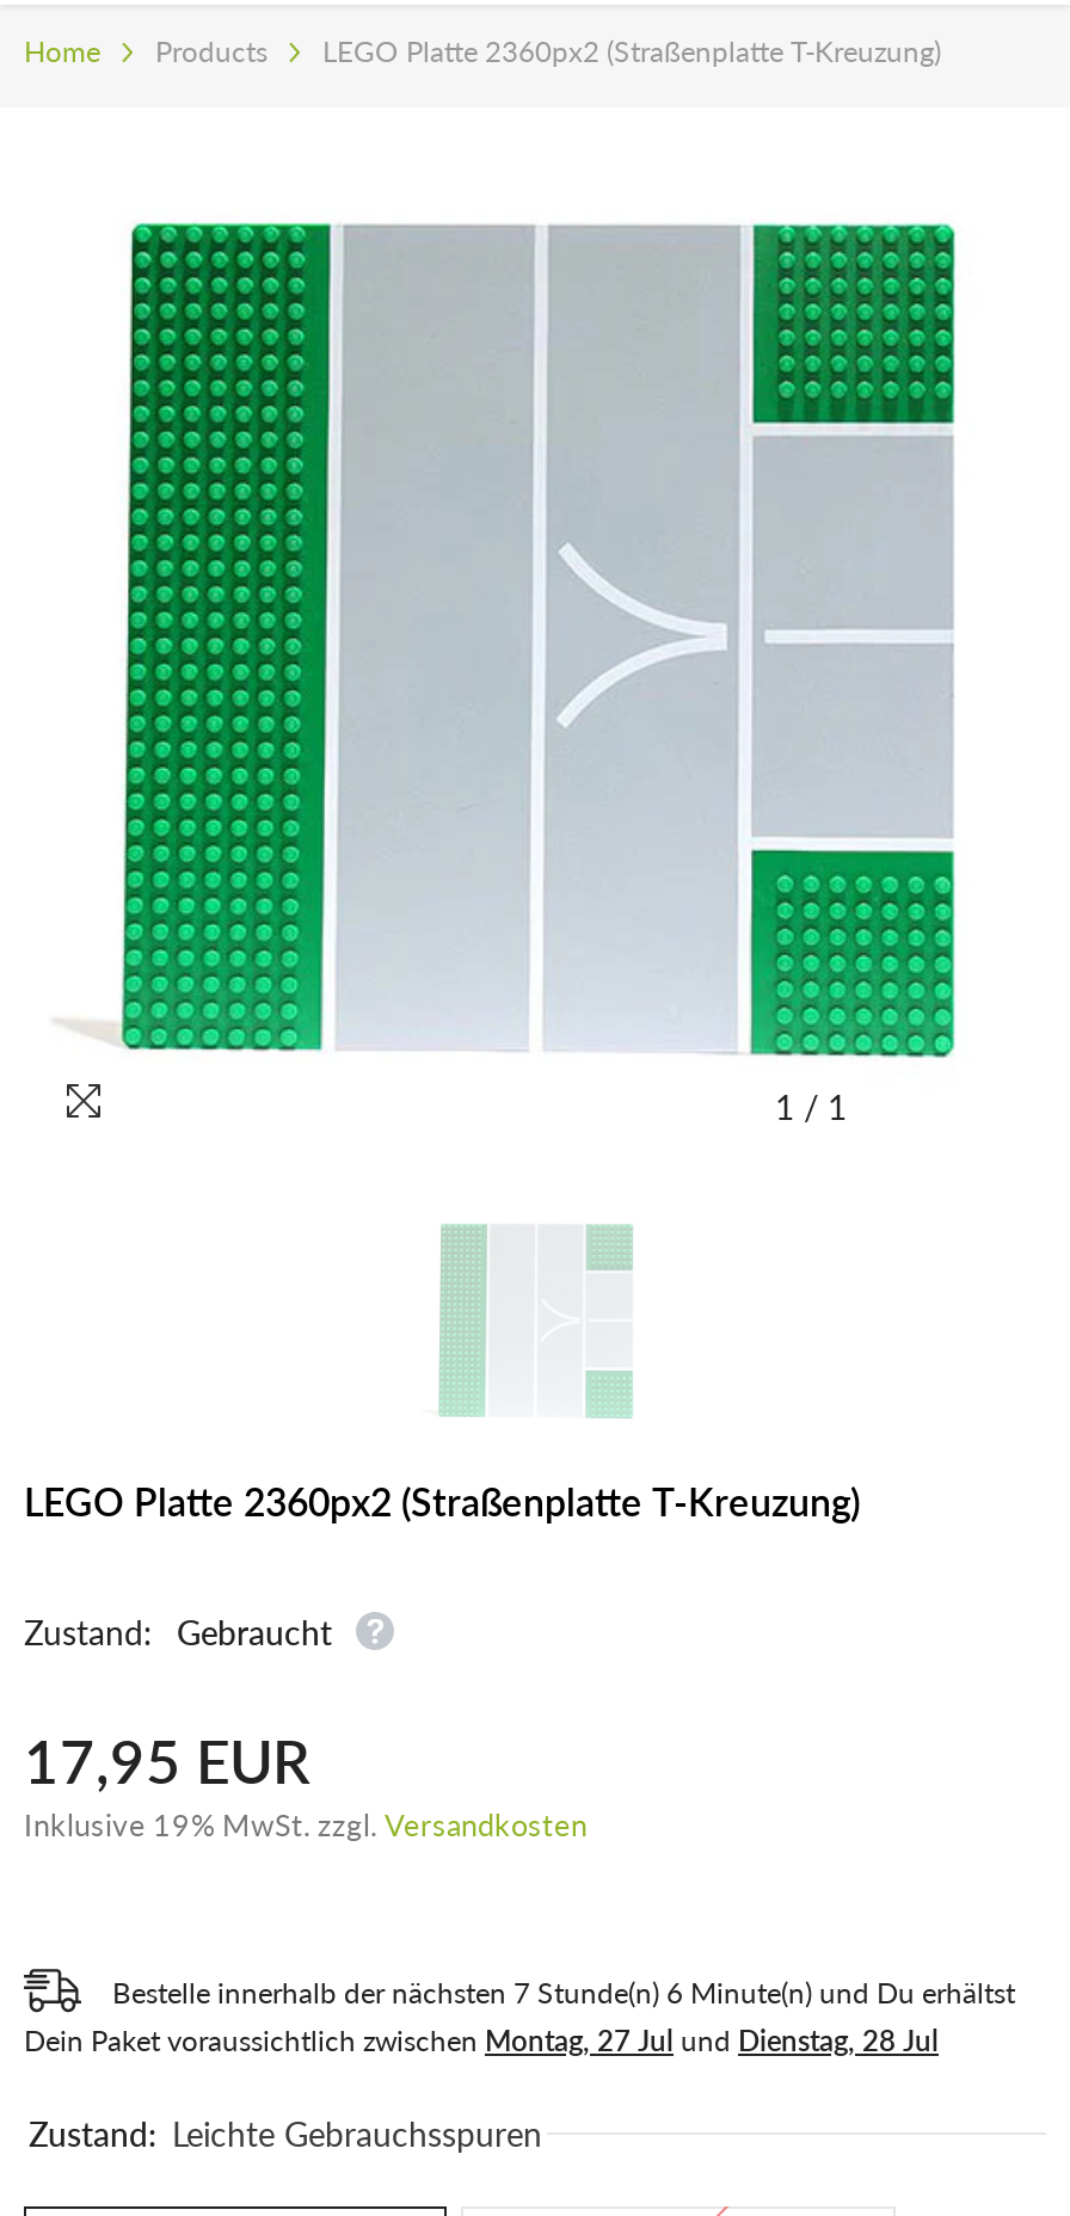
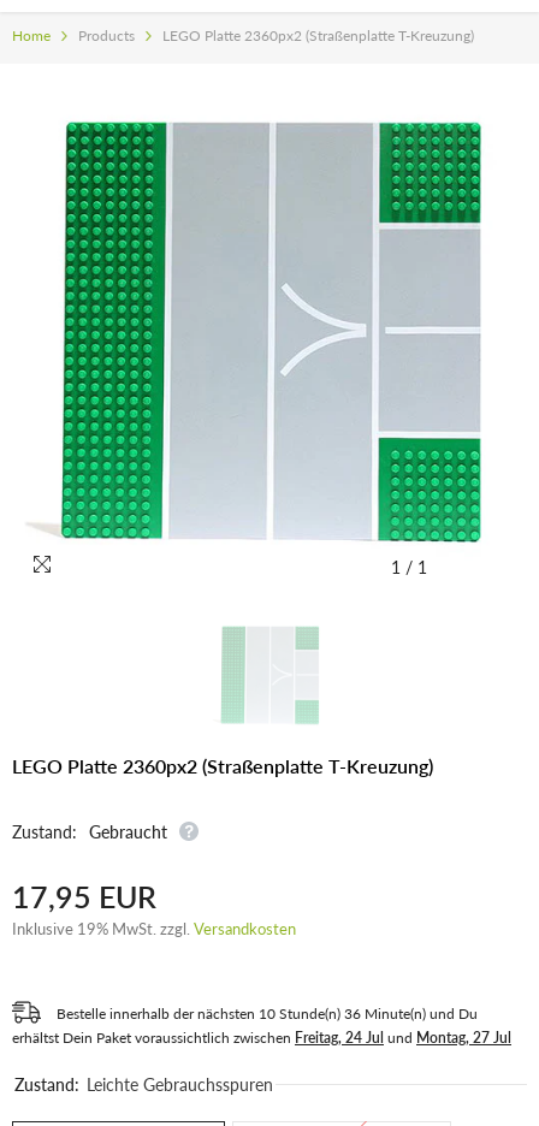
- Bestelle innerhalb der nächsten 7 Stunde(n) 6 Minute(n) und Du erhältst
- Dein Paket voraussichtlich zwischen Montag, 27 Jul und Dienstag, 28 Jul
+ Bestelle innerhalb der nächsten 10 Stunde(n) 36 Minute(n) und Du
+ erhältst Dein Paket voraussichtlich zwischen Freitag, 24 Jul und Montag, 27 Jul
